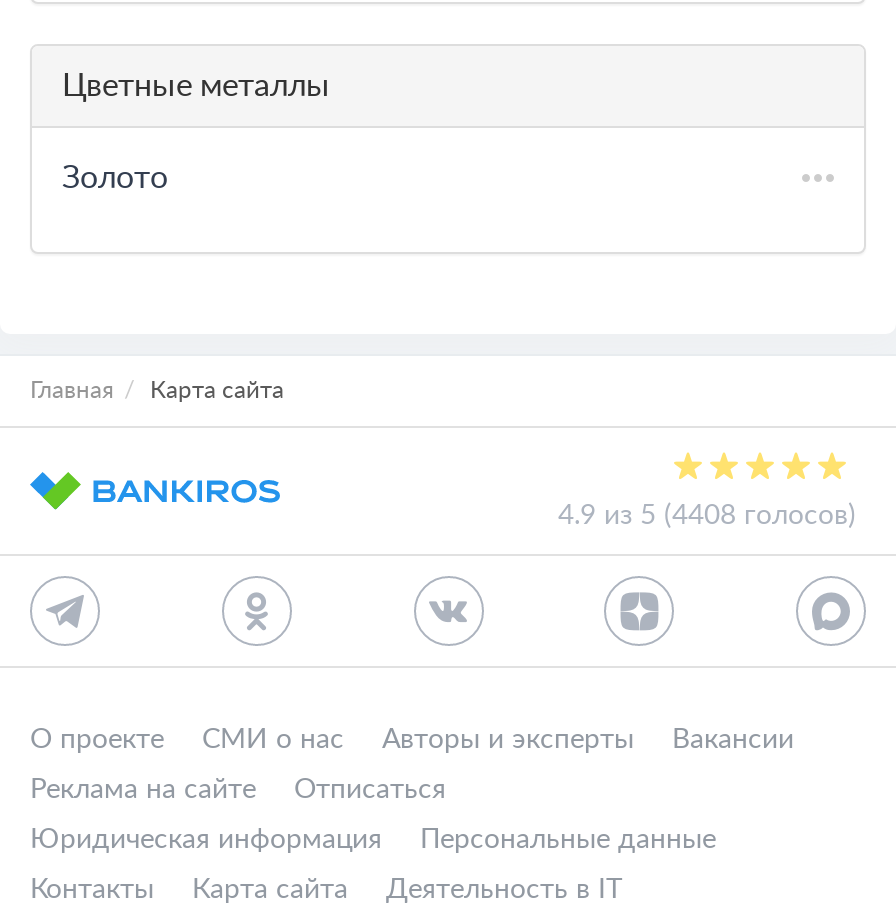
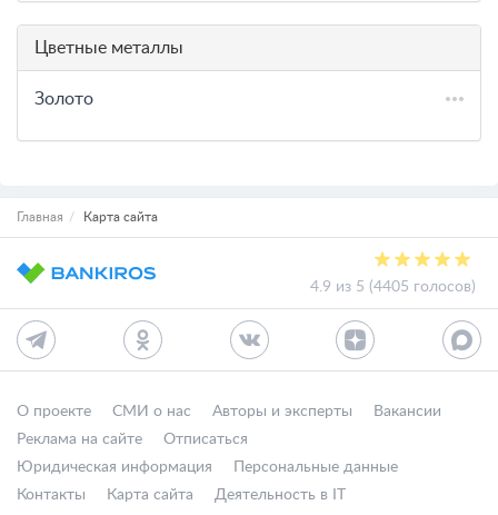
- 4.9 из 5 (4408 голосов)
+ 4.9 из 5 (4405 голосов)
